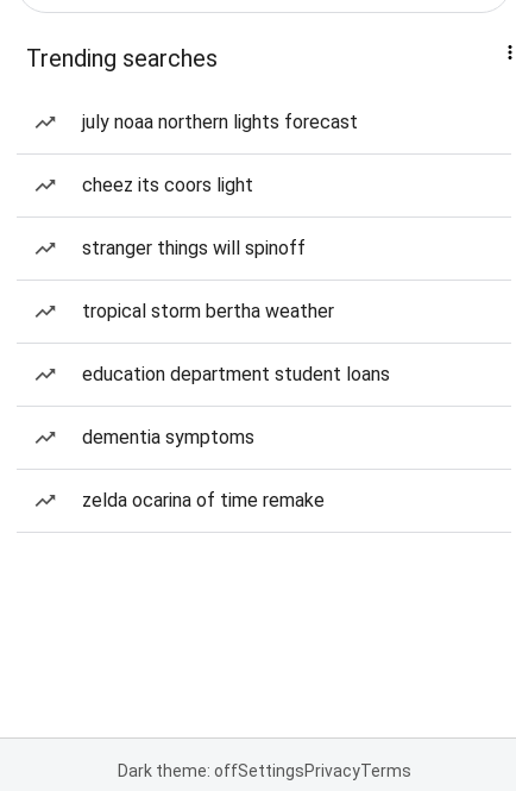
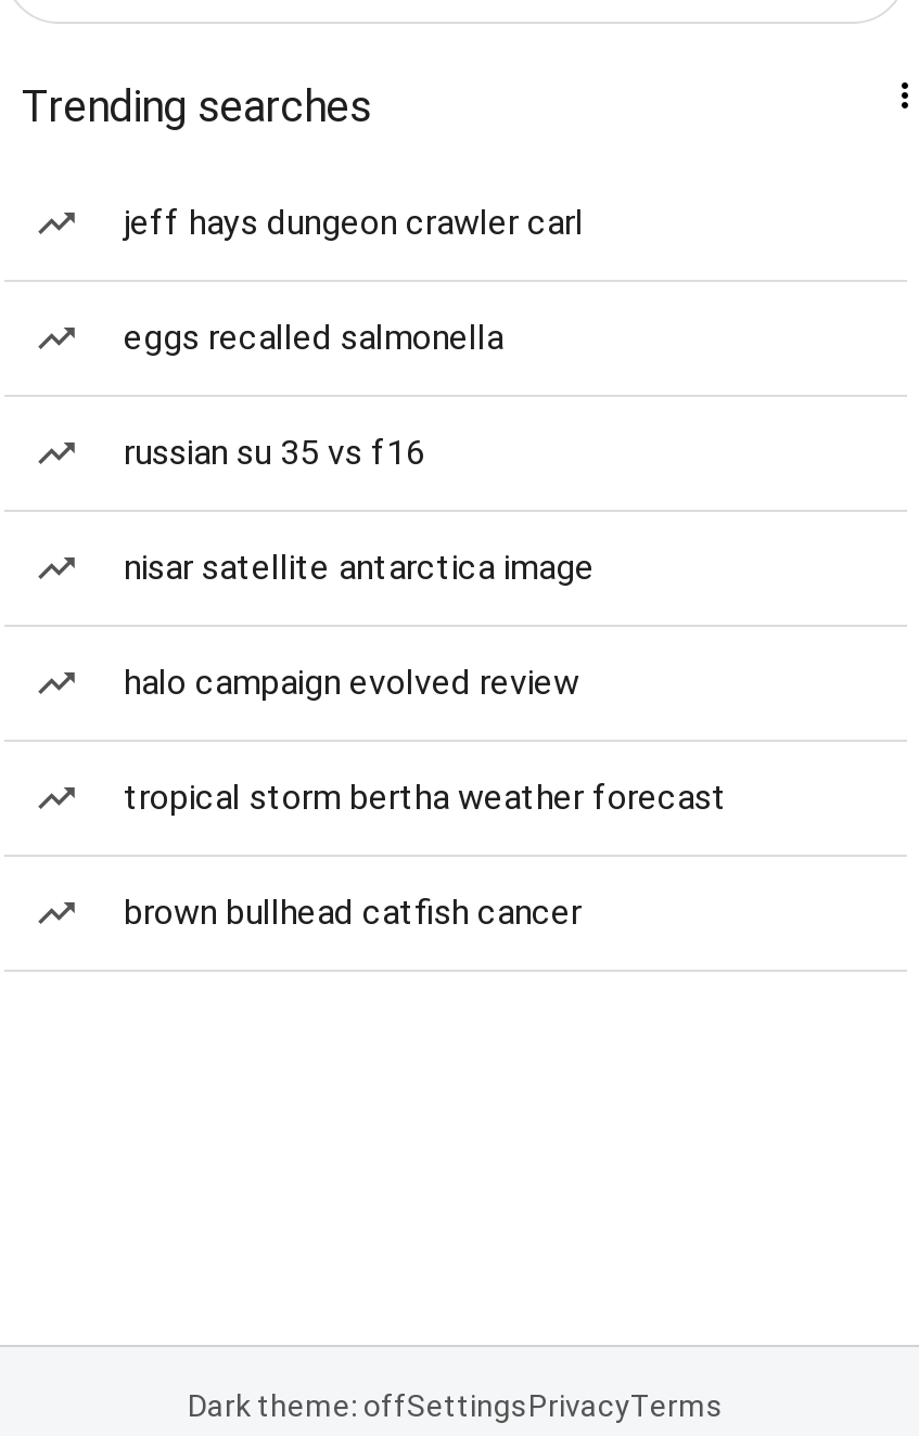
- july noaa northern lights forecast
+ jeff hays dungeon crawler carl

- cheez its coors light
+ eggs recalled salmonella

- stranger things will spinoff
+ russian su 35 vs f16

- tropical storm bertha weather
+ nisar satellite antarctica image

- education department student loans
+ halo campaign evolved review

- dementia symptoms
+ tropical storm bertha weather forecast

- zelda ocarina of time remake
+ brown bullhead catfish cancer
